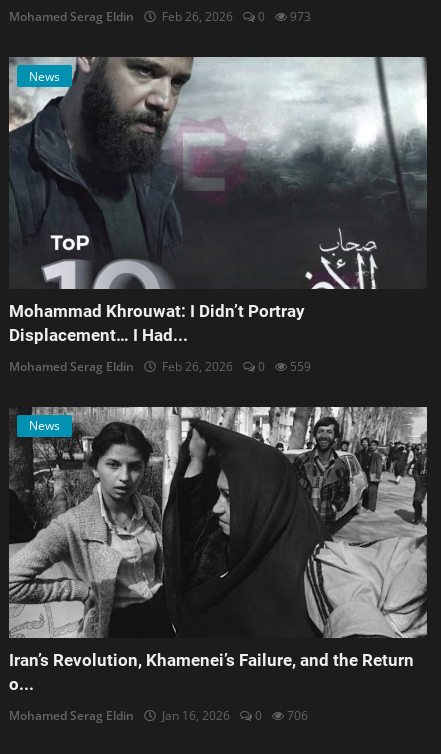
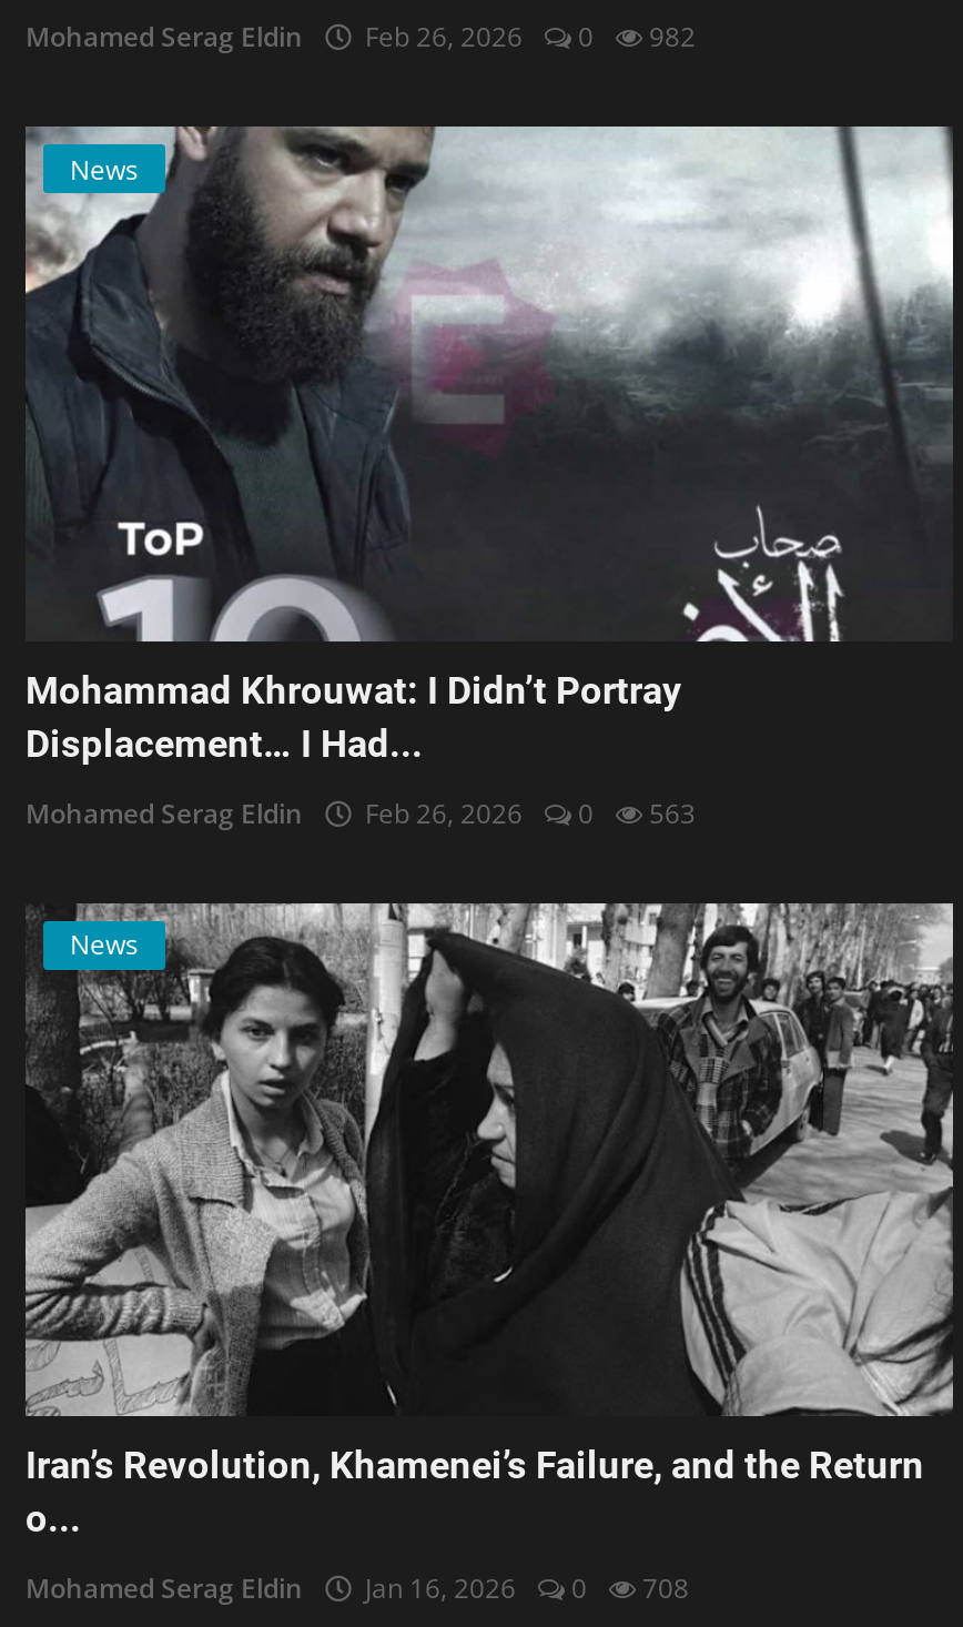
- Mohamed Serag Eldin Feb 26, 2026 0 973
+ Mohamed Serag Eldin Feb 26, 2026 0 982

- Mohamed Serag Eldin Feb 26, 2026 0 559
+ Mohamed Serag Eldin Feb 26, 2026 0 563

- Mohamed Serag Eldin Jan 16, 2026 0 706
+ Mohamed Serag Eldin Jan 16, 2026 0 708
